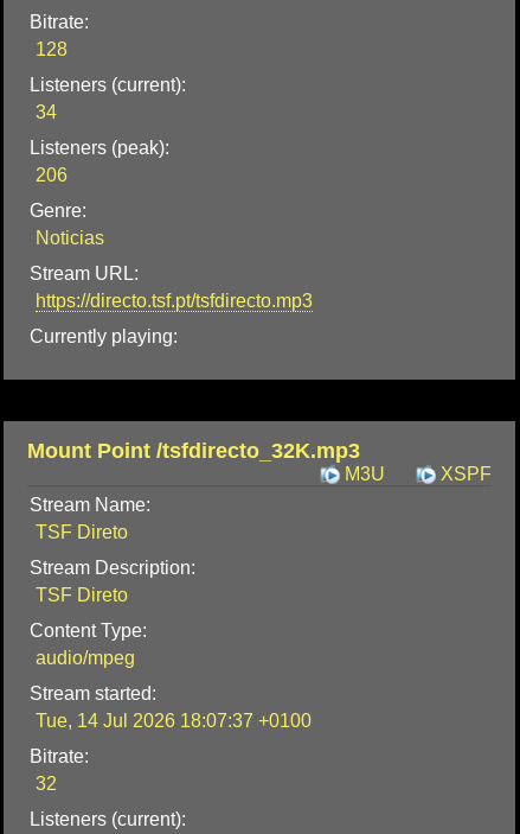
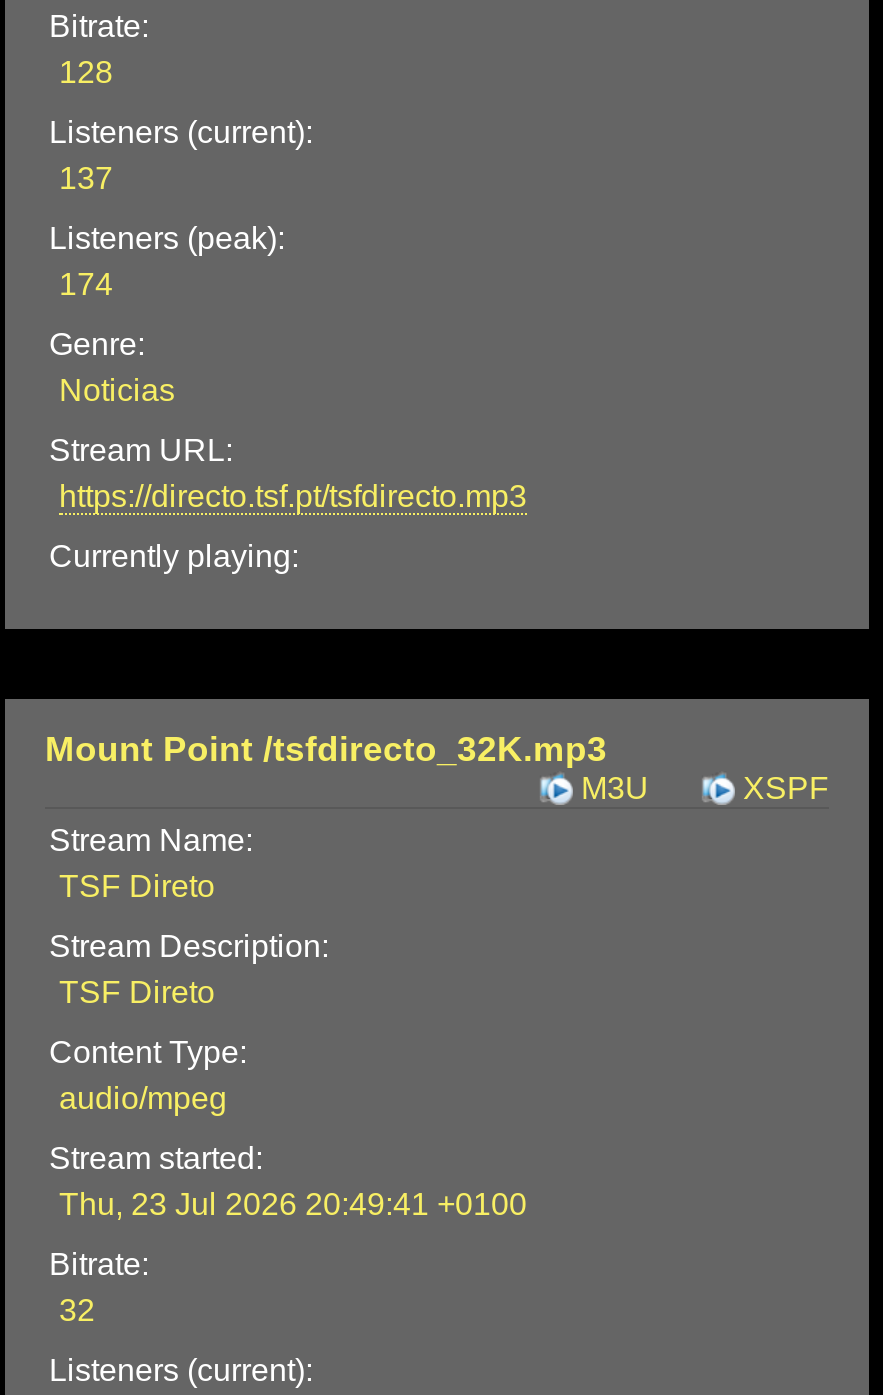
- 34
+ 137

- 206
+ 174

- Tue, 14 Jul 2026 18:07:37 +0100
+ Thu, 23 Jul 2026 20:49:41 +0100
